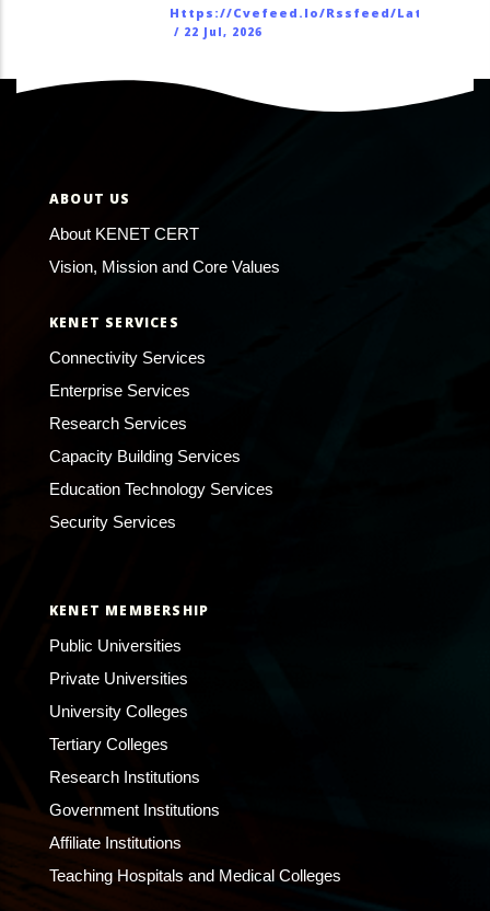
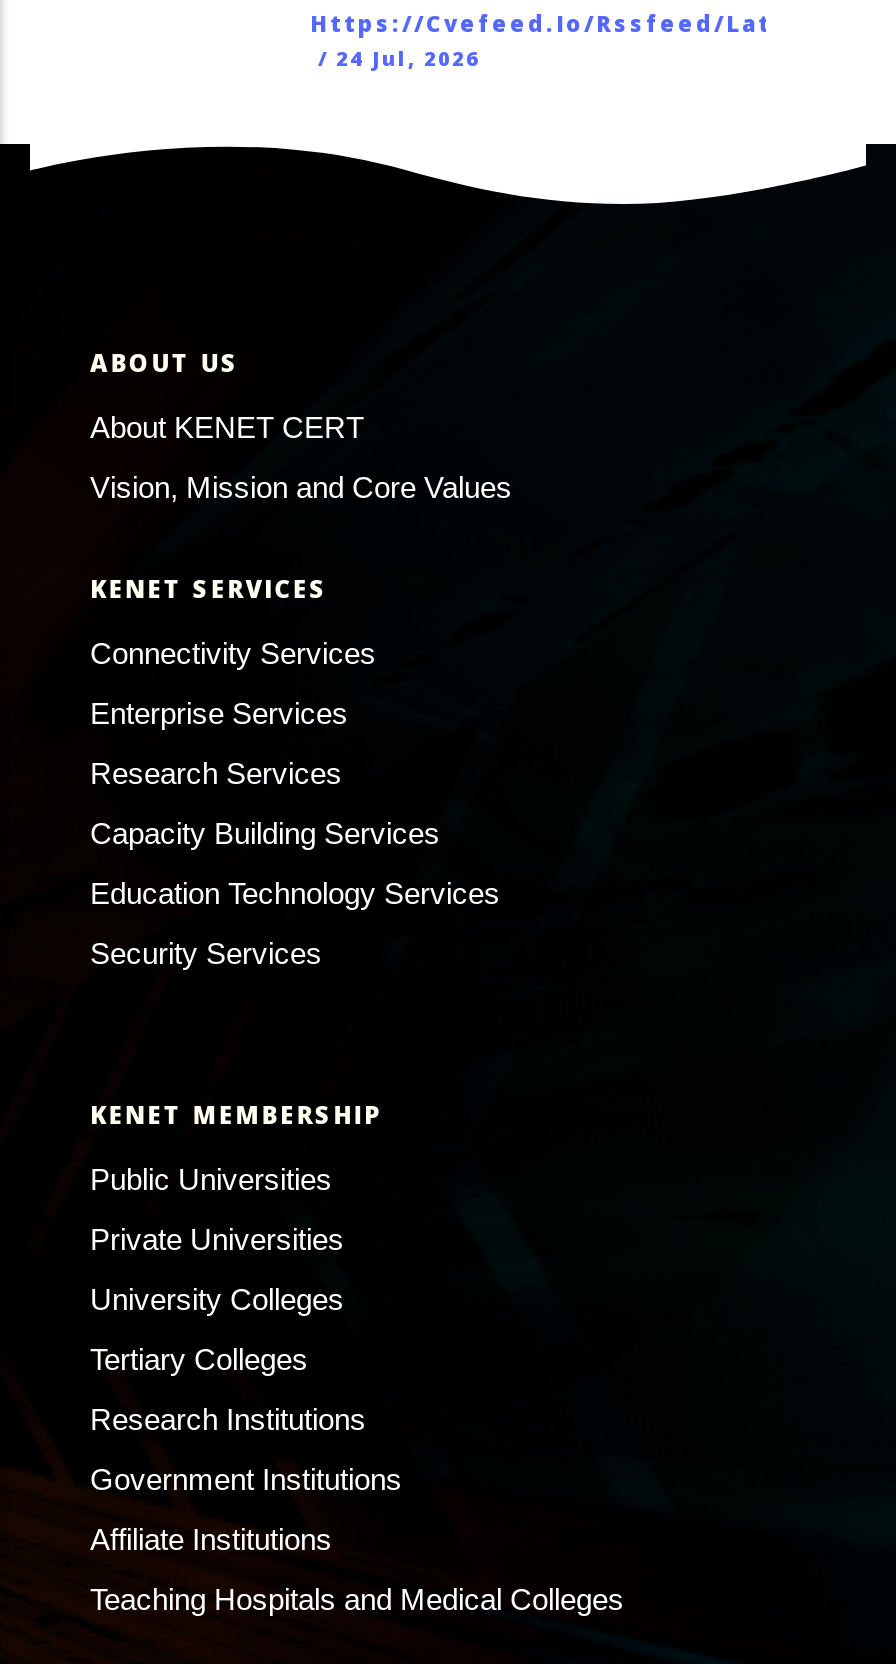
- / 22 Jul, 2026
+ / 24 Jul, 2026
